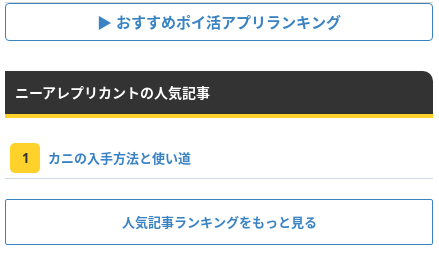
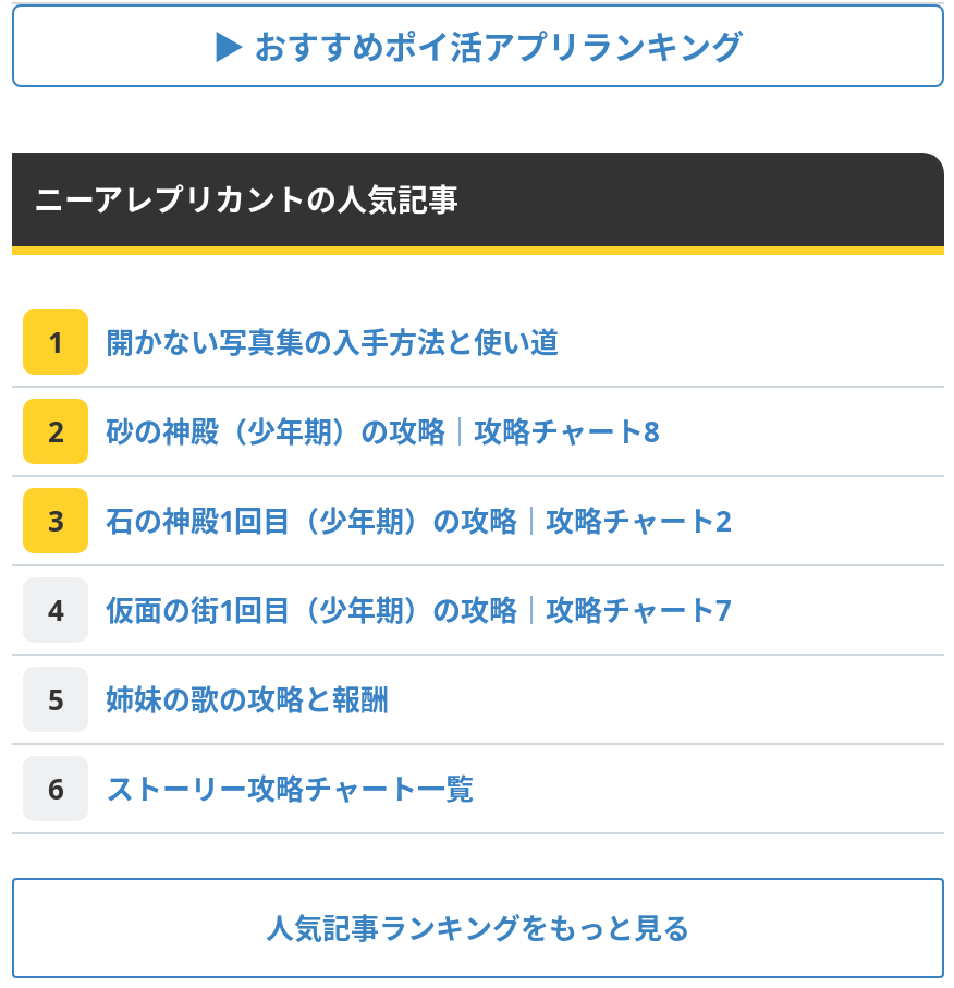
- カニの入手方法と使い道
+ 開かない写真集の入手方法と使い道
+ 2
+ 砂の神殿（少年期）の攻略｜攻略チャート8
+ 3
+ 石の神殿1回目（少年期）の攻略｜攻略チャート2
+ 4
+ 仮面の街1回目（少年期）の攻略｜攻略チャート7
+ 5
+ 姉妹の歌の攻略と報酬
+ 6
+ ストーリー攻略チャート一覧
